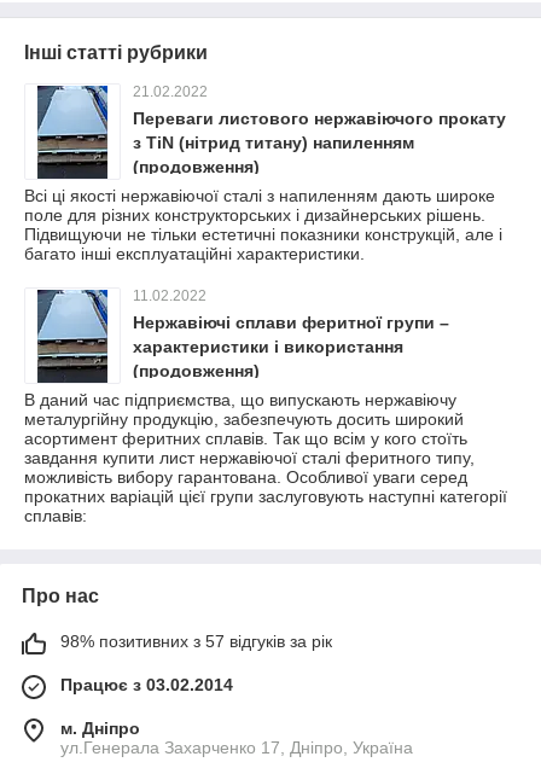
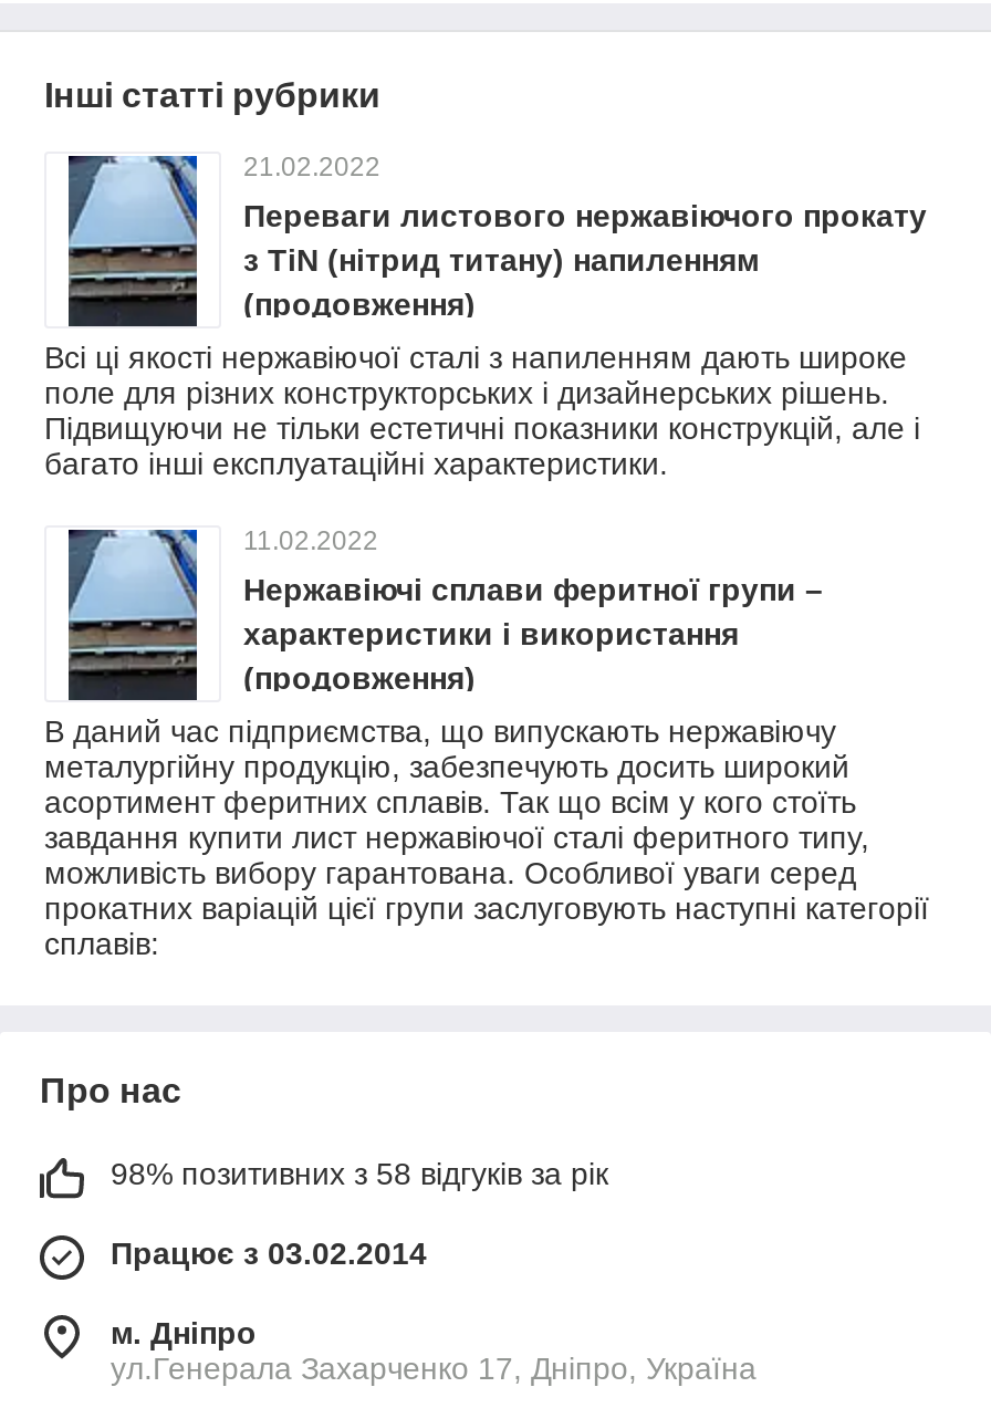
- 98% позитивних з 57 відгуків за рік
+ 98% позитивних з 58 відгуків за рік
